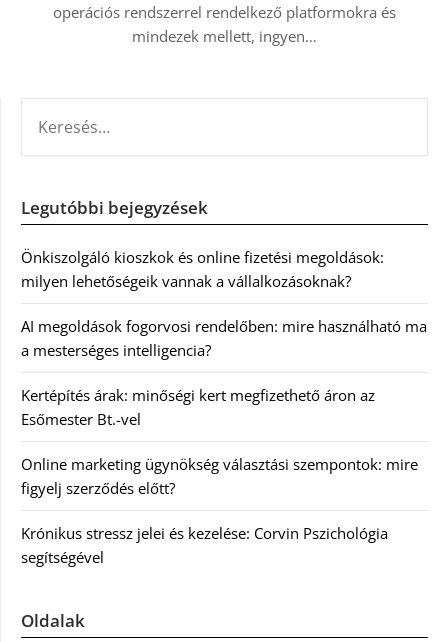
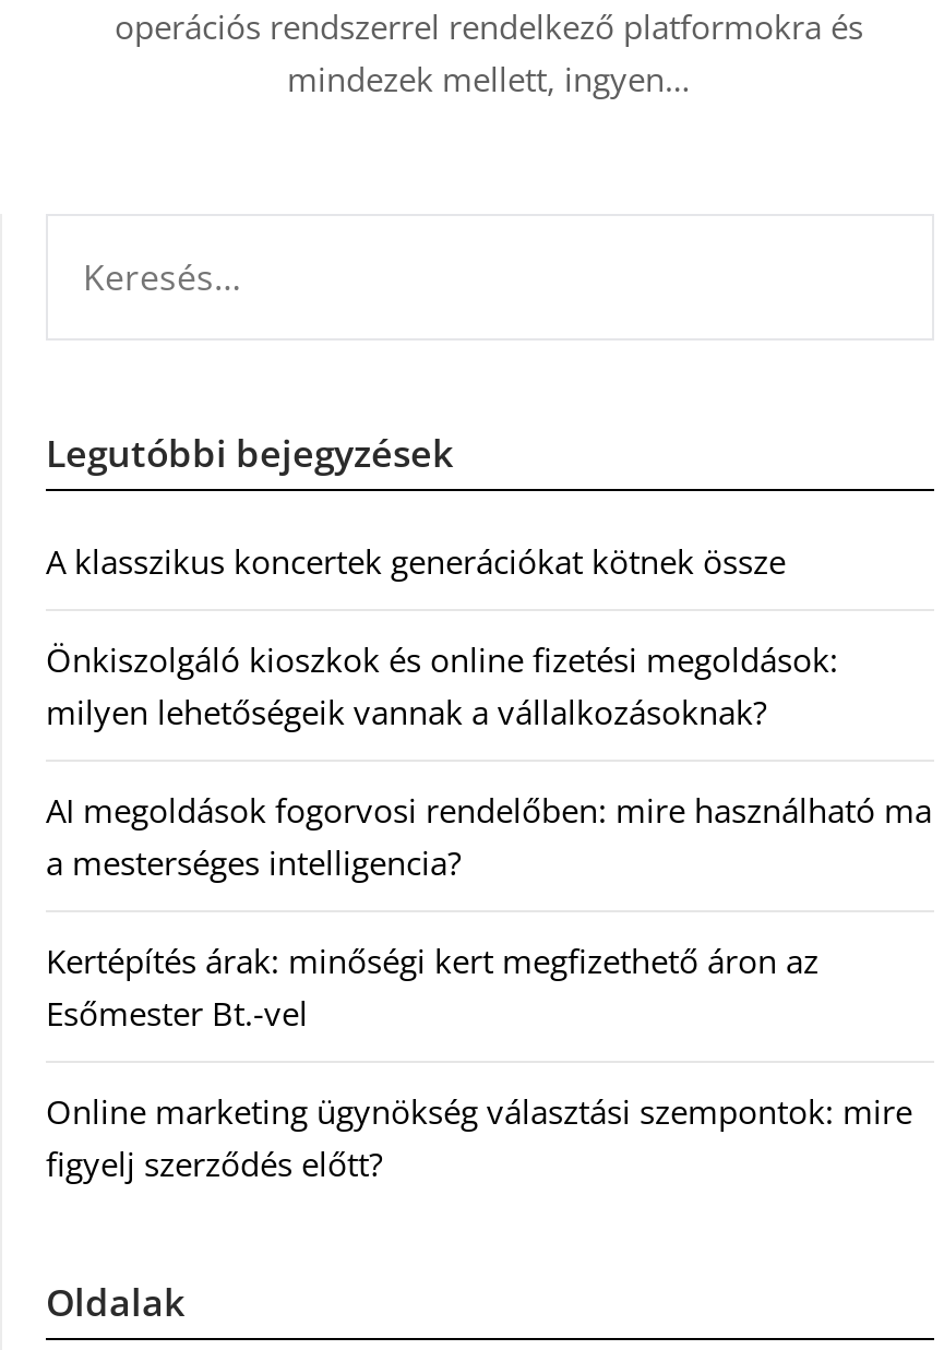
+ A klasszikus koncertek generációkat kötnek össze

moved down: Önkiszolgáló kioszkok és online fizetési megoldások: | milyen lehetőségeik vannak a vállalkozásoknak? | AI megoldások fogorvosi rendelőben: mire használható ma | a mesterséges intelligencia? | Kertépítés árak: minőségi kert megfizethető áron az | Esőmester Bt.-vel | Online marketing ügynökség választási szempontok: mire | figyelj szerződés előtt?

- Krónikus stressz jelei és kezelése: Corvin Pszichológia
- segítségével
